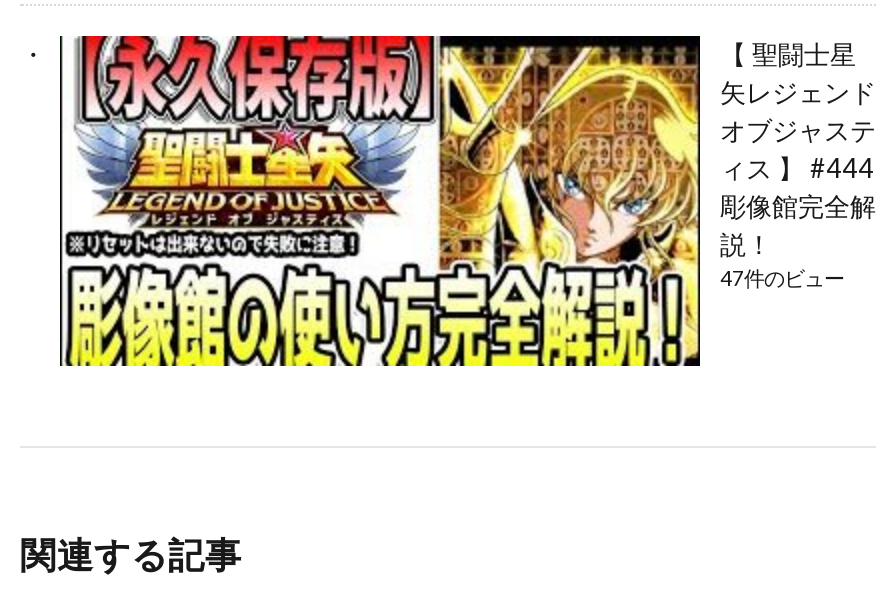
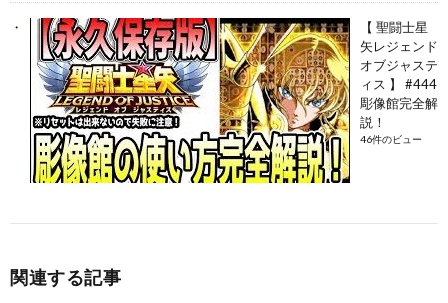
- 47件のビュー
+ 46件のビュー
